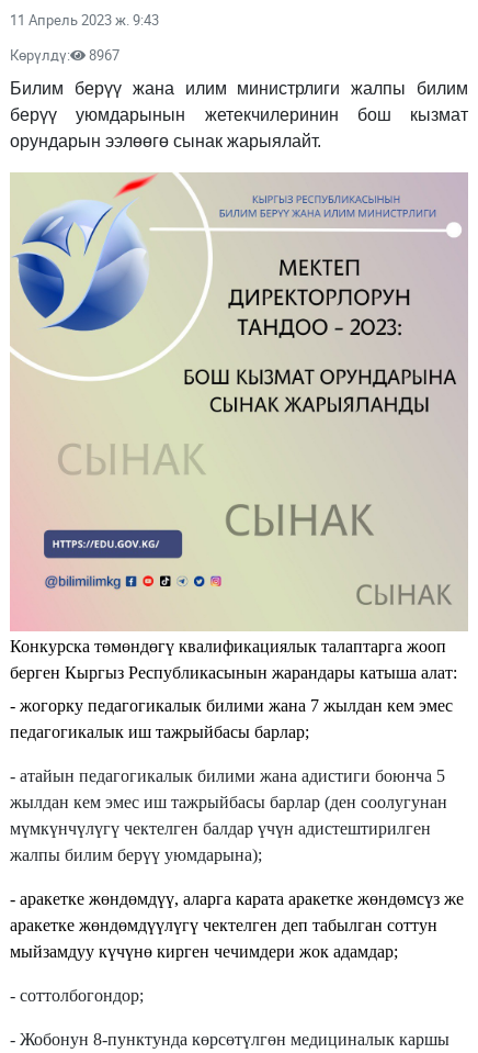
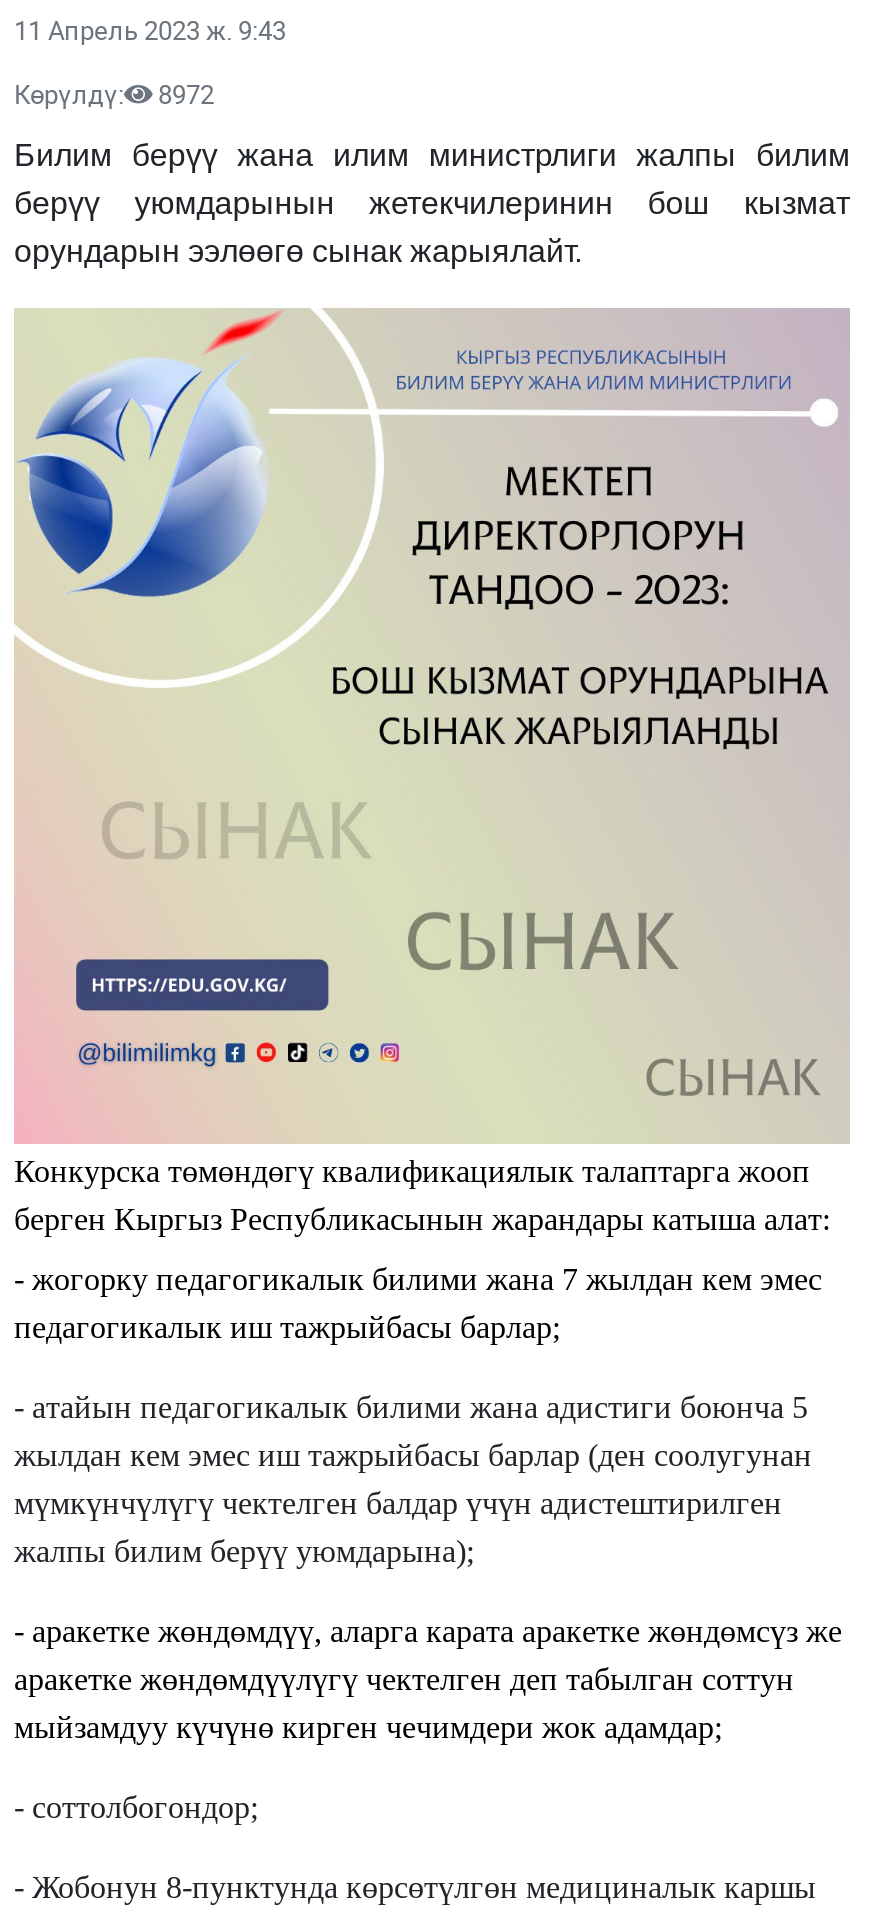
- Көрүлдү: 8967
+ Көрүлдү: 8972
